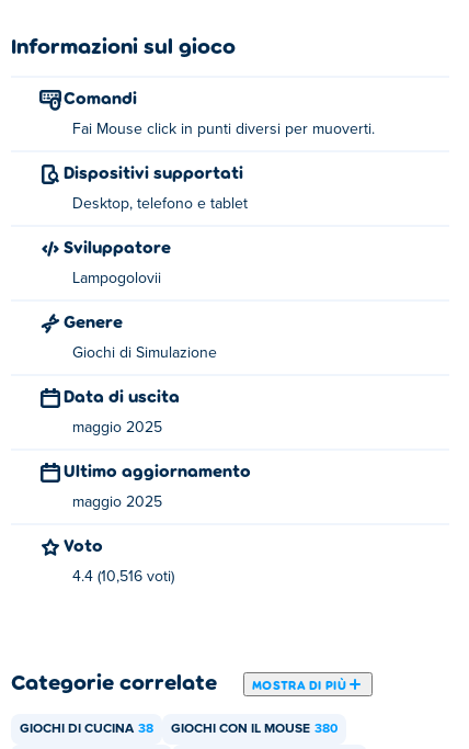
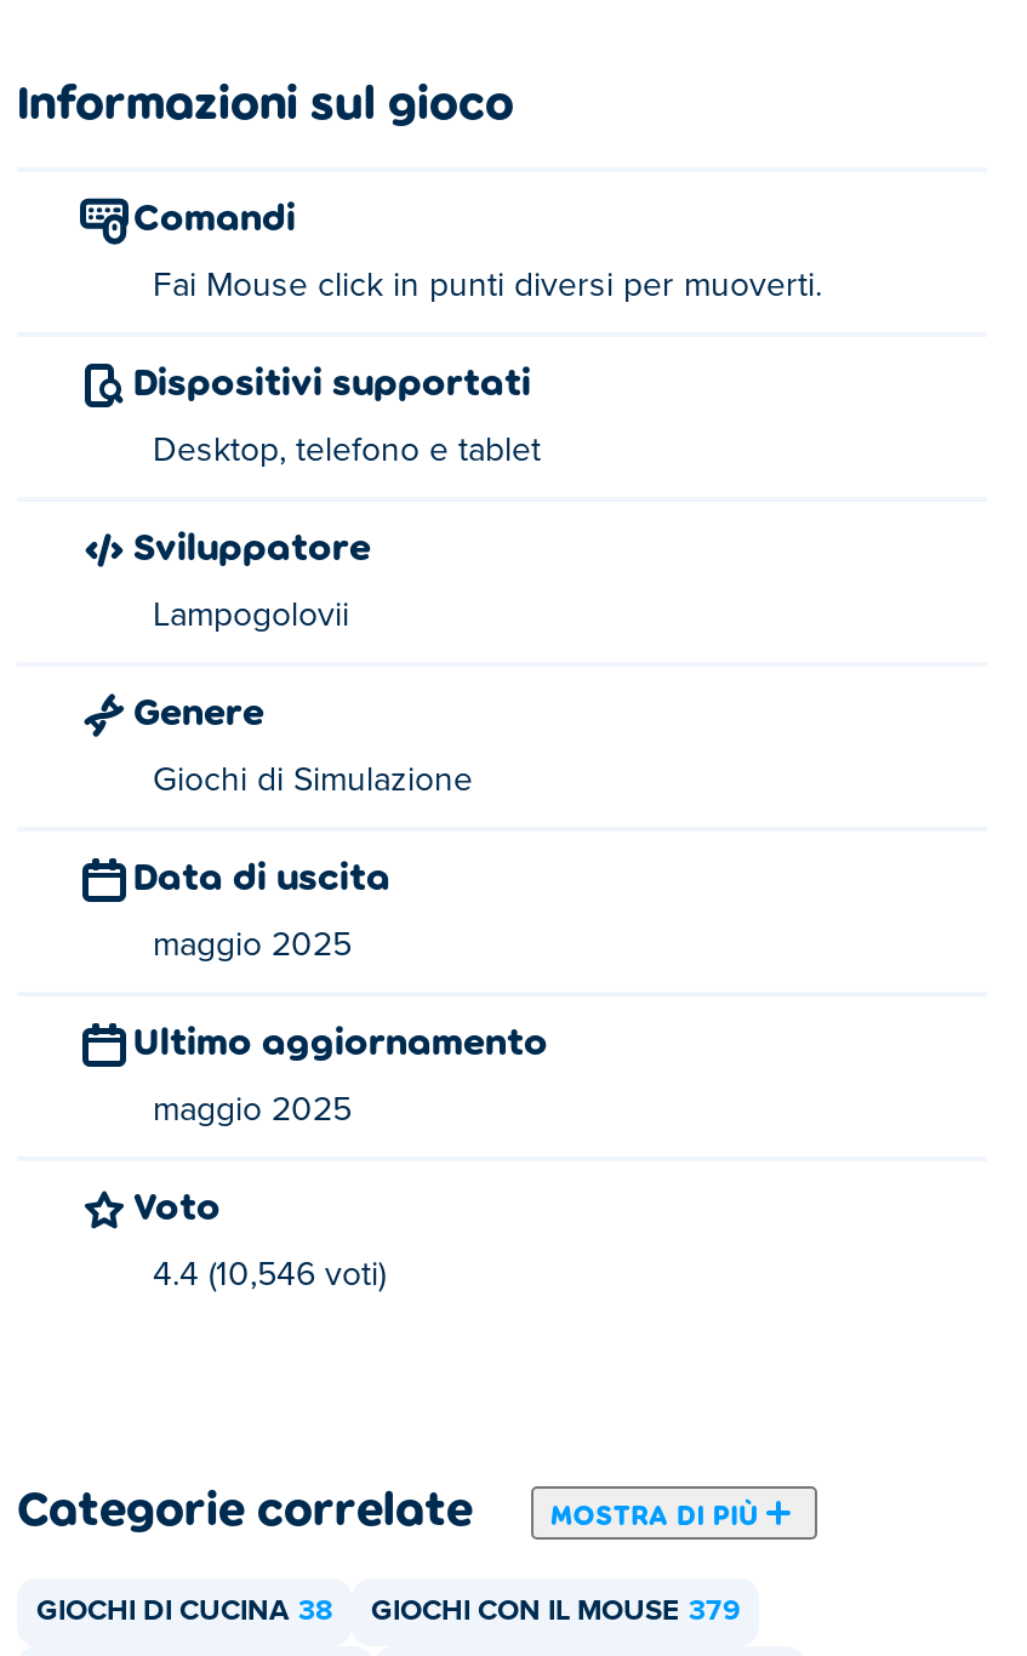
- 4.4 (10,516 voti)
+ 4.4 (10,546 voti)

- GIOCHI CON IL MOUSE 380
+ GIOCHI CON IL MOUSE 379
